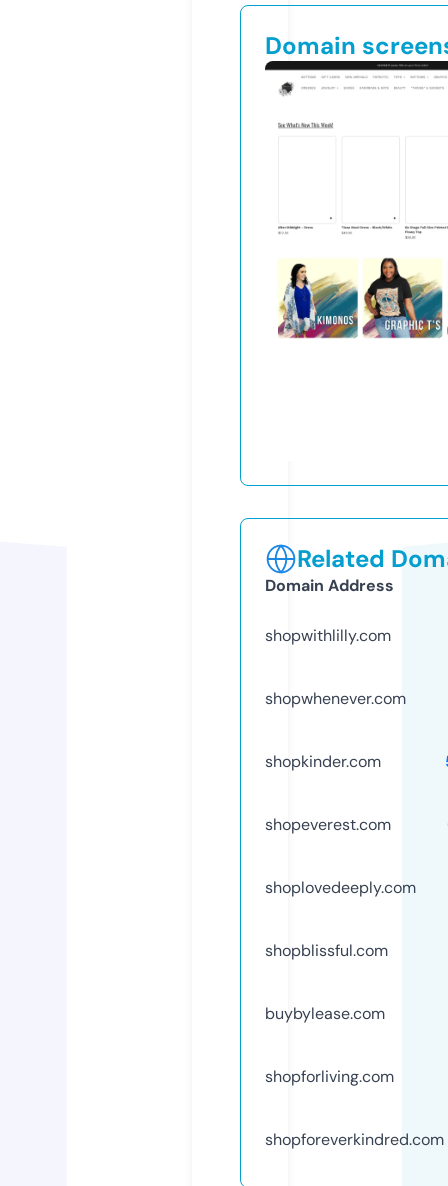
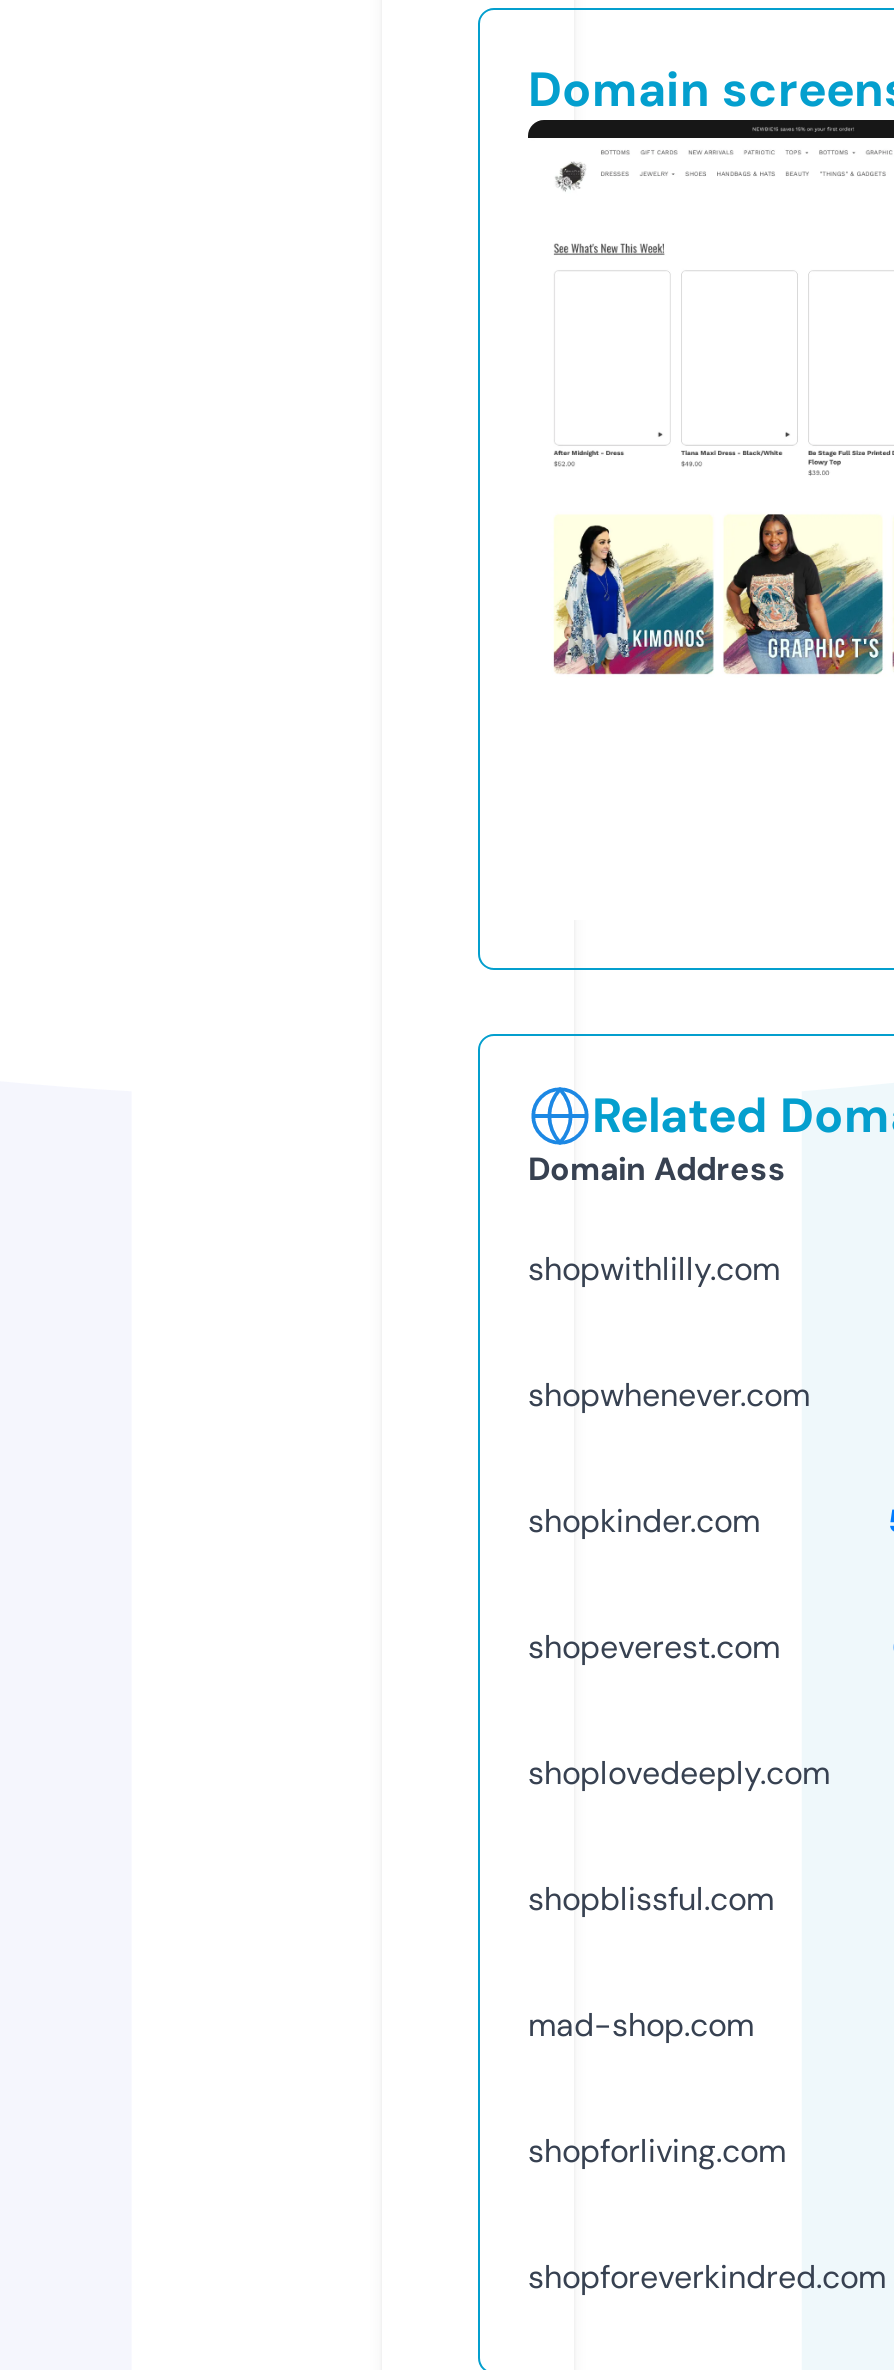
- buybylease.com
+ mad-shop.com
